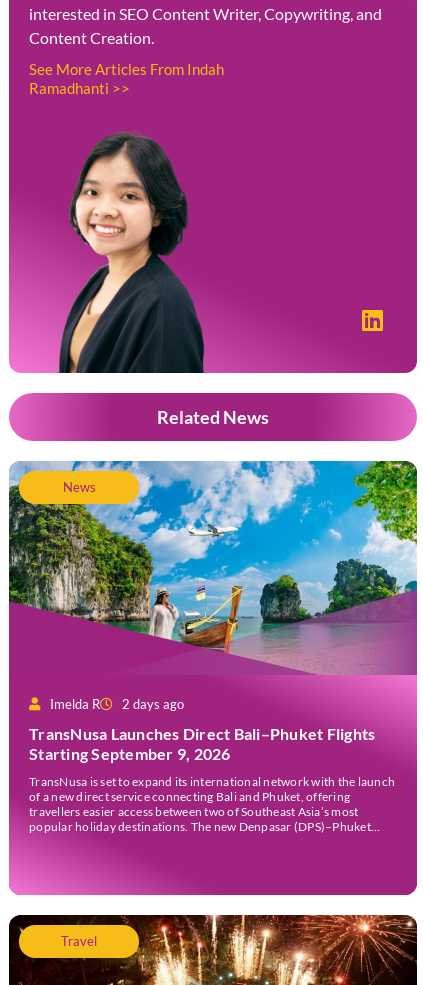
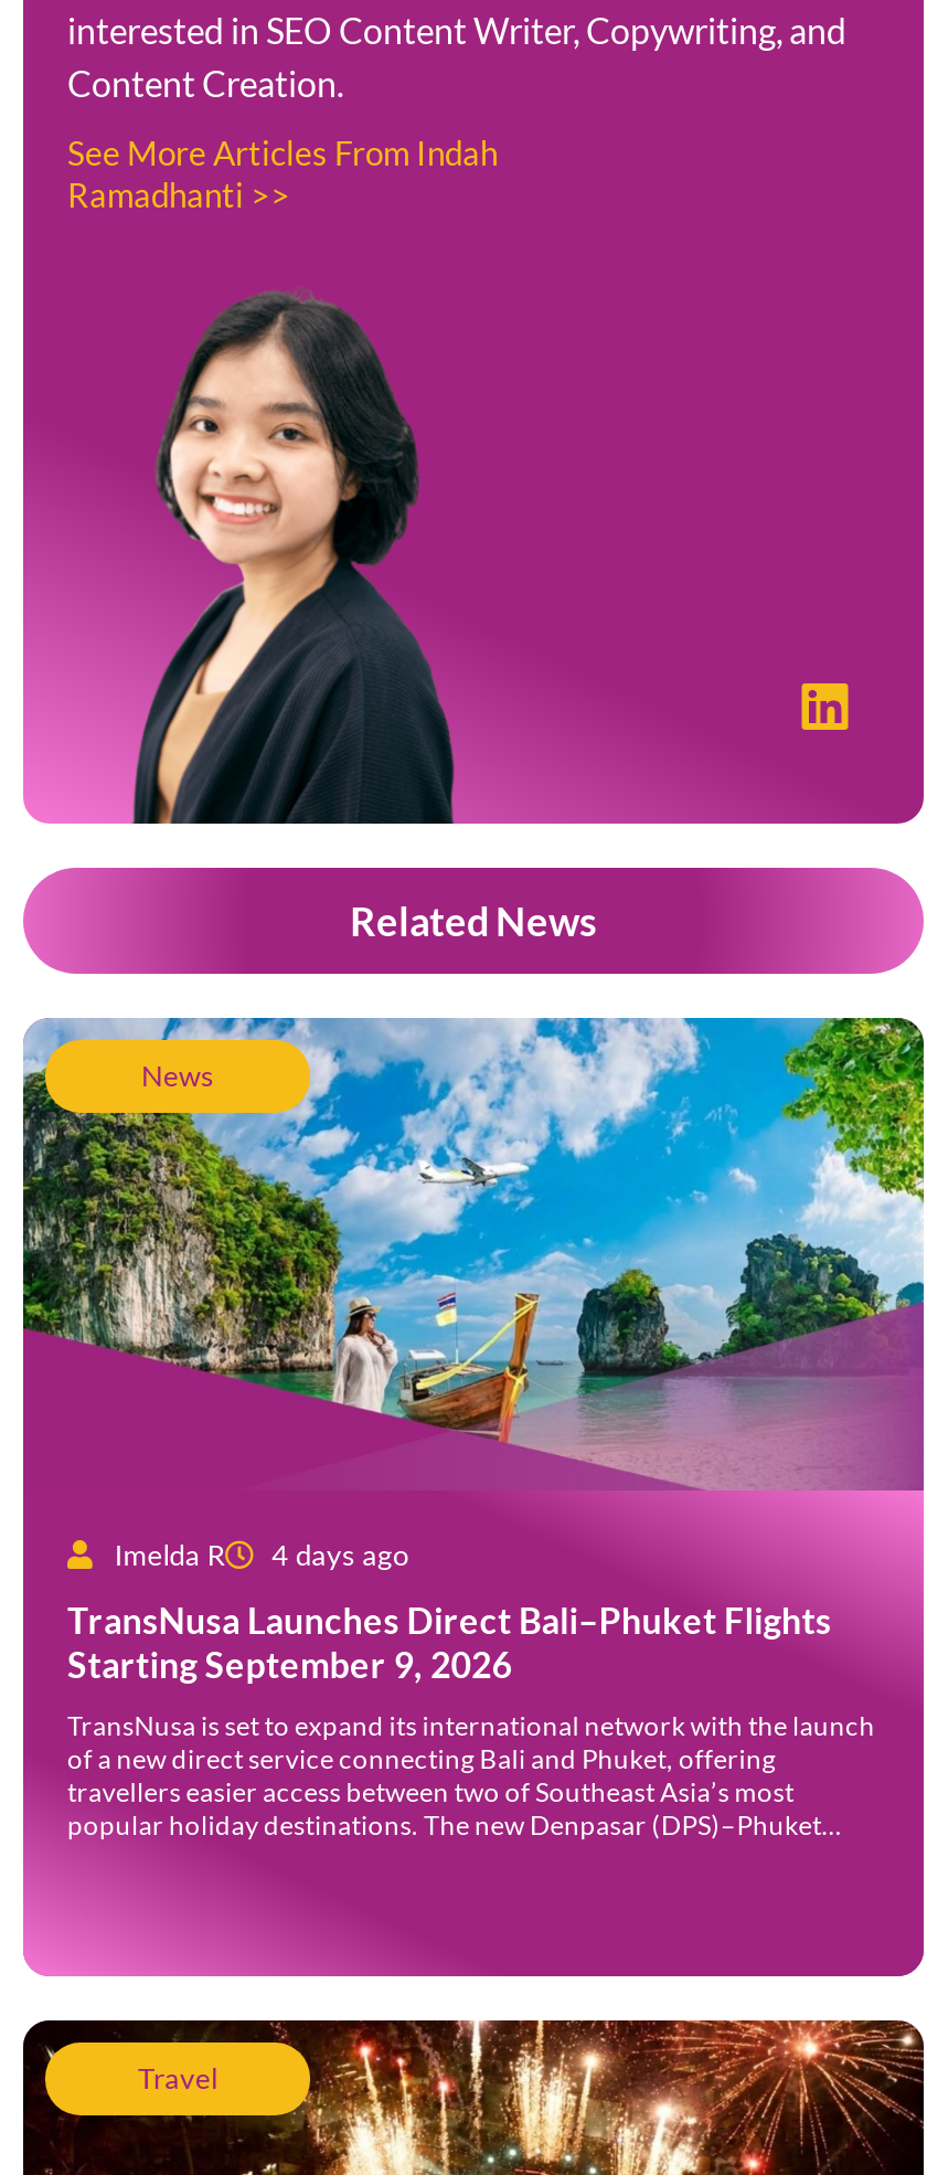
- Imelda R 2 days ago
+ Imelda R 4 days ago
